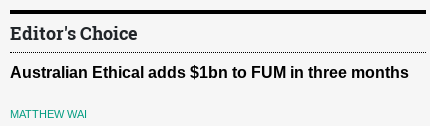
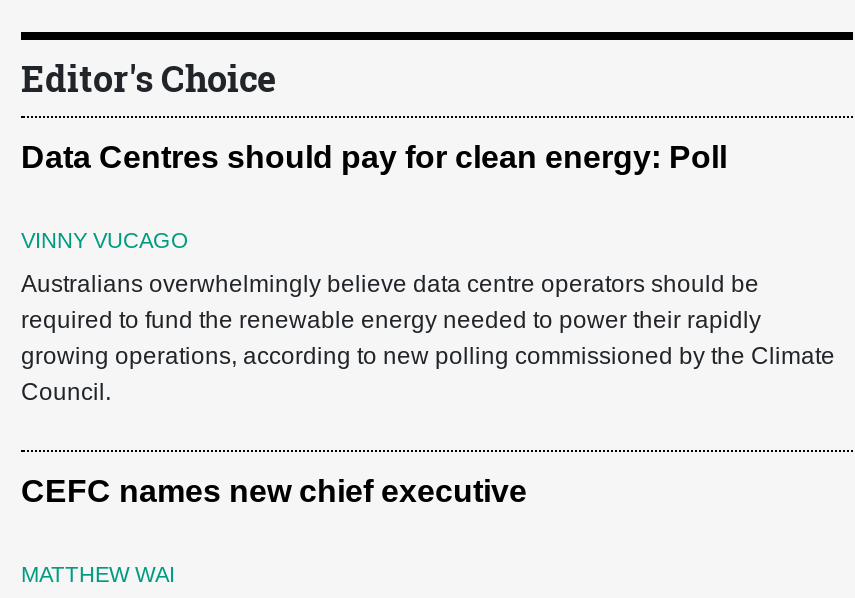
- Australian Ethical adds $1bn to FUM in three months
+ Data Centres should pay for clean energy: Poll
+ VINNY VUCAGO
+ Australians overwhelmingly believe data centre operators should be
+ required to fund the renewable energy needed to power their rapidly
+ growing operations, according to new polling commissioned by the Climate
+ Council.
+ CEFC names new chief executive
